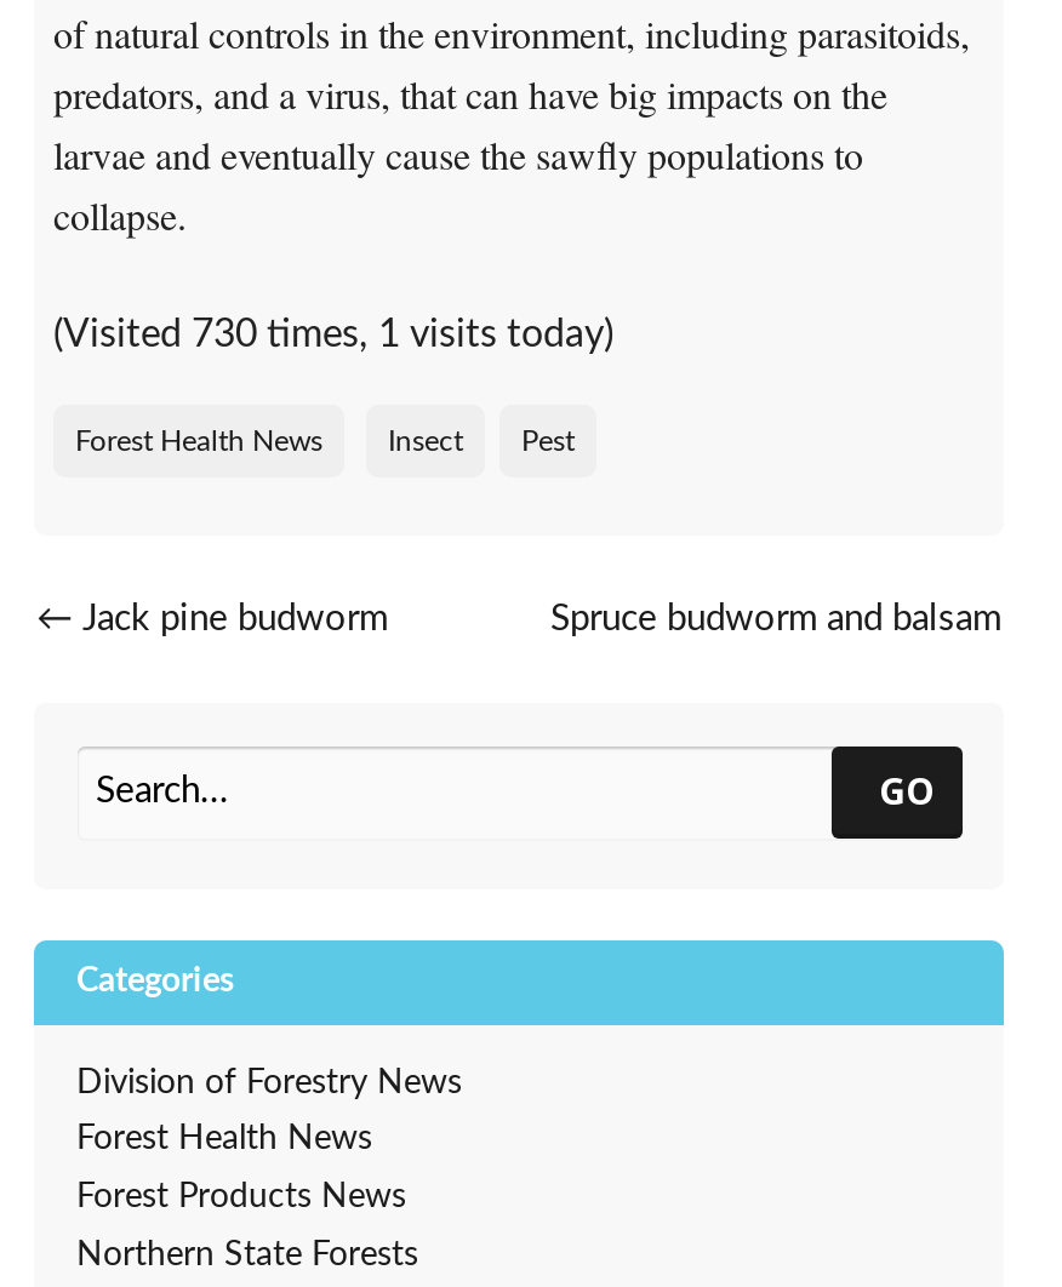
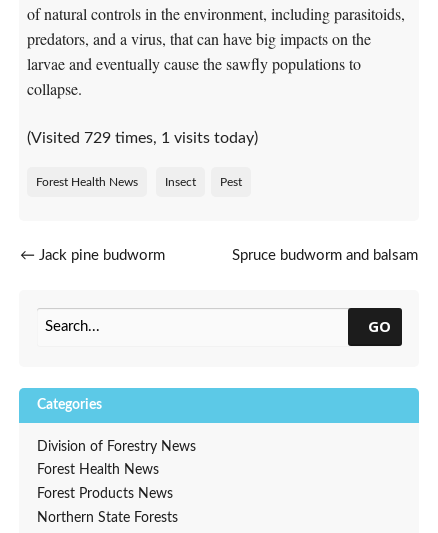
- (Visited 730 times, 1 visits today)
+ (Visited 729 times, 1 visits today)
